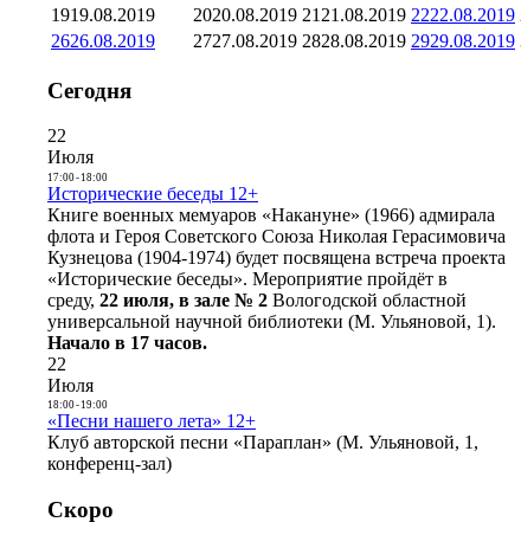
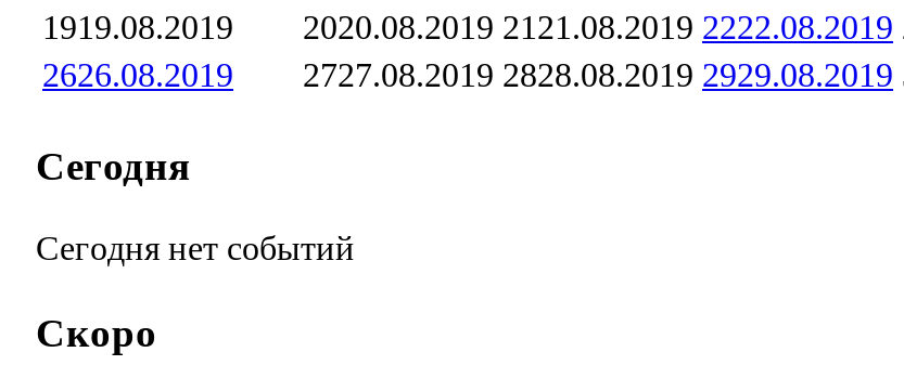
- 22
- Июля
- 17:00 - 18:00
- Исторические беседы 12+
- Книге военных мемуаров «Накануне» (1966) адмирала
- флота и Героя Советского Союза Николая Герасимовича
- Кузнецова (1904-1974) будет посвящена встреча проекта
- «Исторические беседы». Мероприятие пройдёт в
- среду, 22 июля, в зале № 2 Вологодской областной
- универсальной научной библиотеки (М. Ульяновой, 1).
- Начало в 17 часов.
- 22
- Июля
- 18:00 - 19:00
- «Песни нашего лета» 12+
- Клуб авторской песни «Параплан» (М. Ульяновой, 1,
- конференц-зал)
+ Сегодня нет событий
